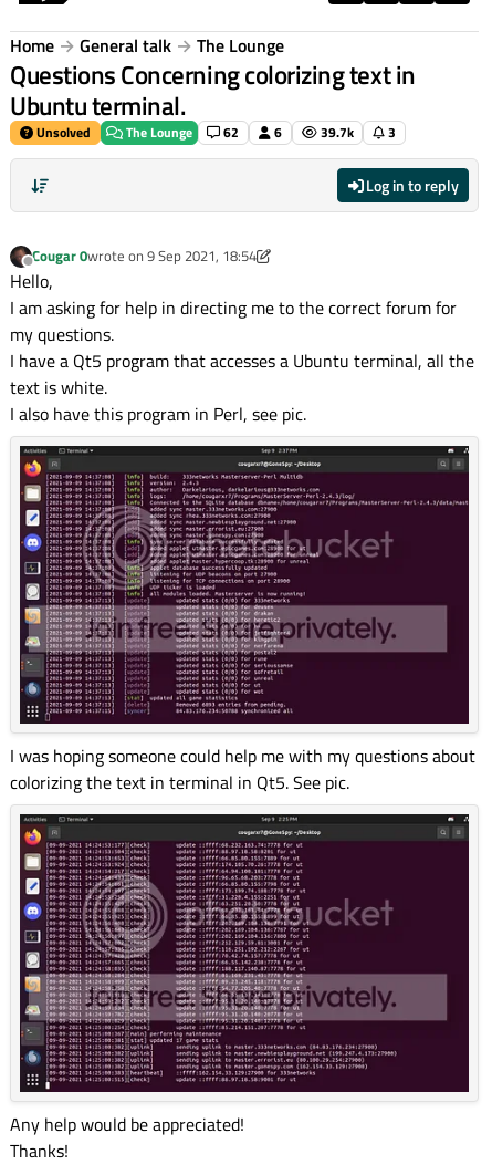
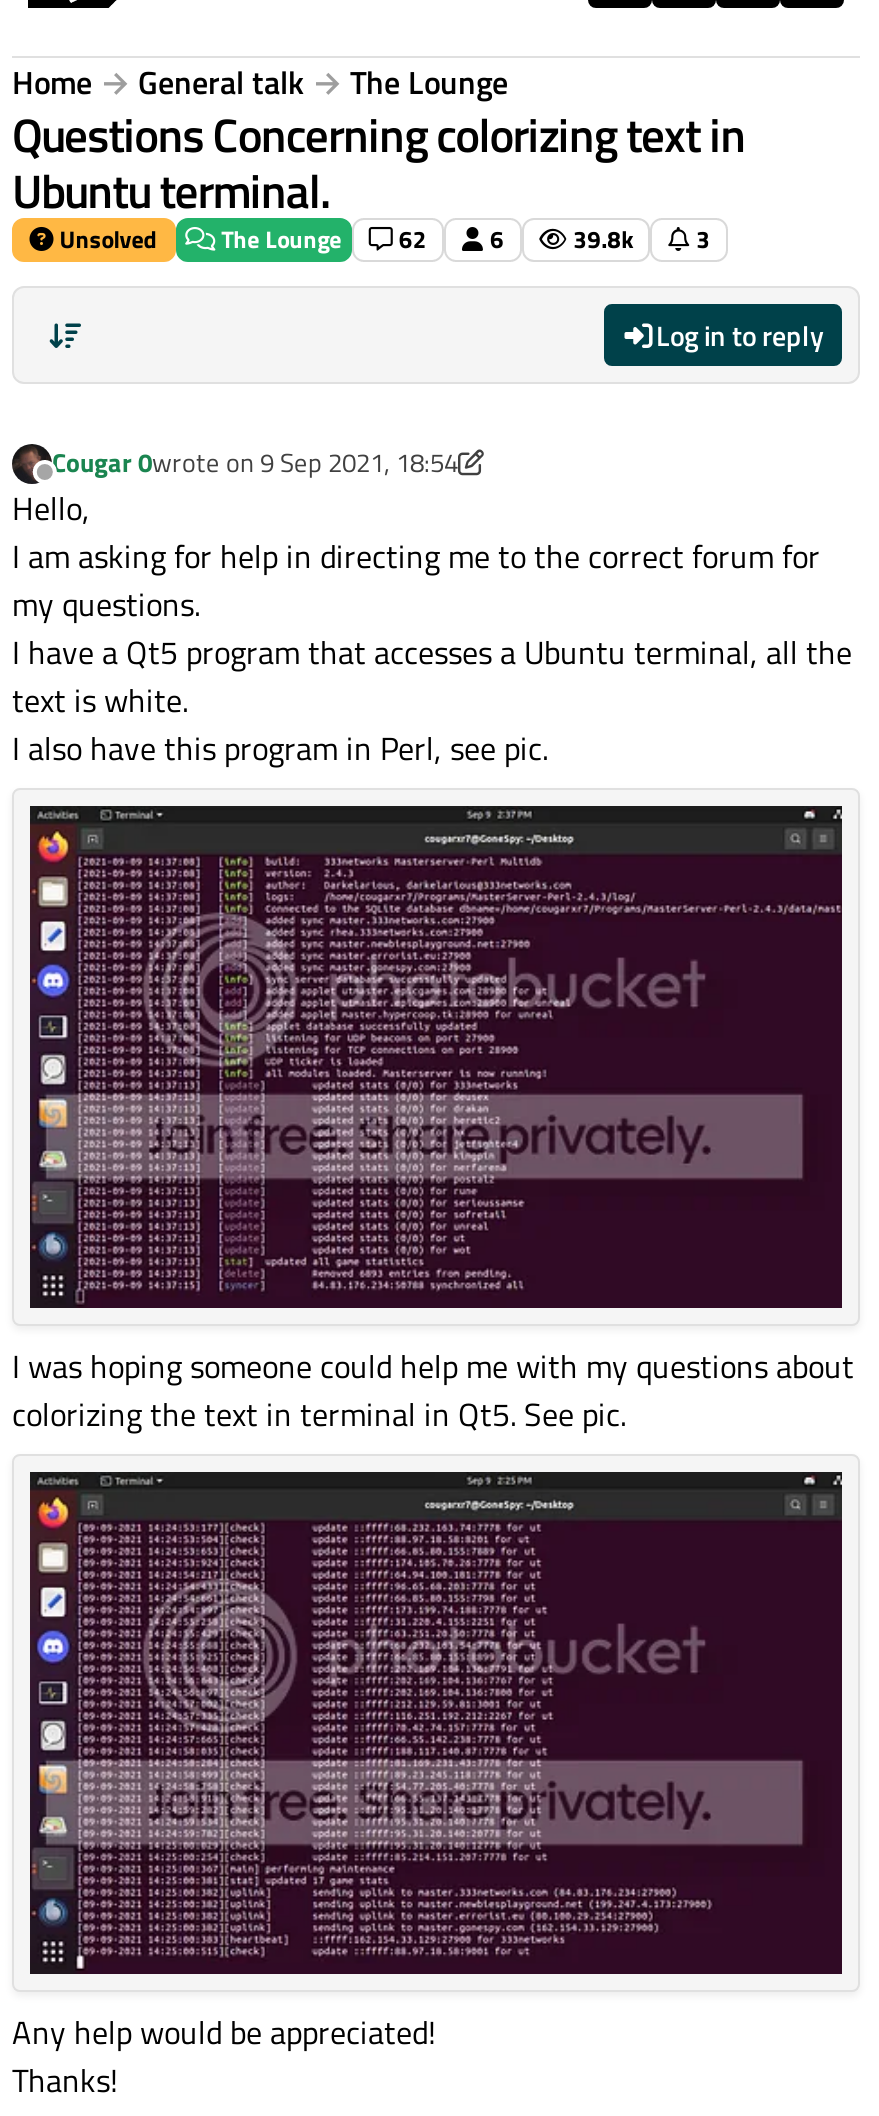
- Unsolved The Lounge 62 6 39.7k 3
+ Unsolved The Lounge 62 6 39.8k 3
